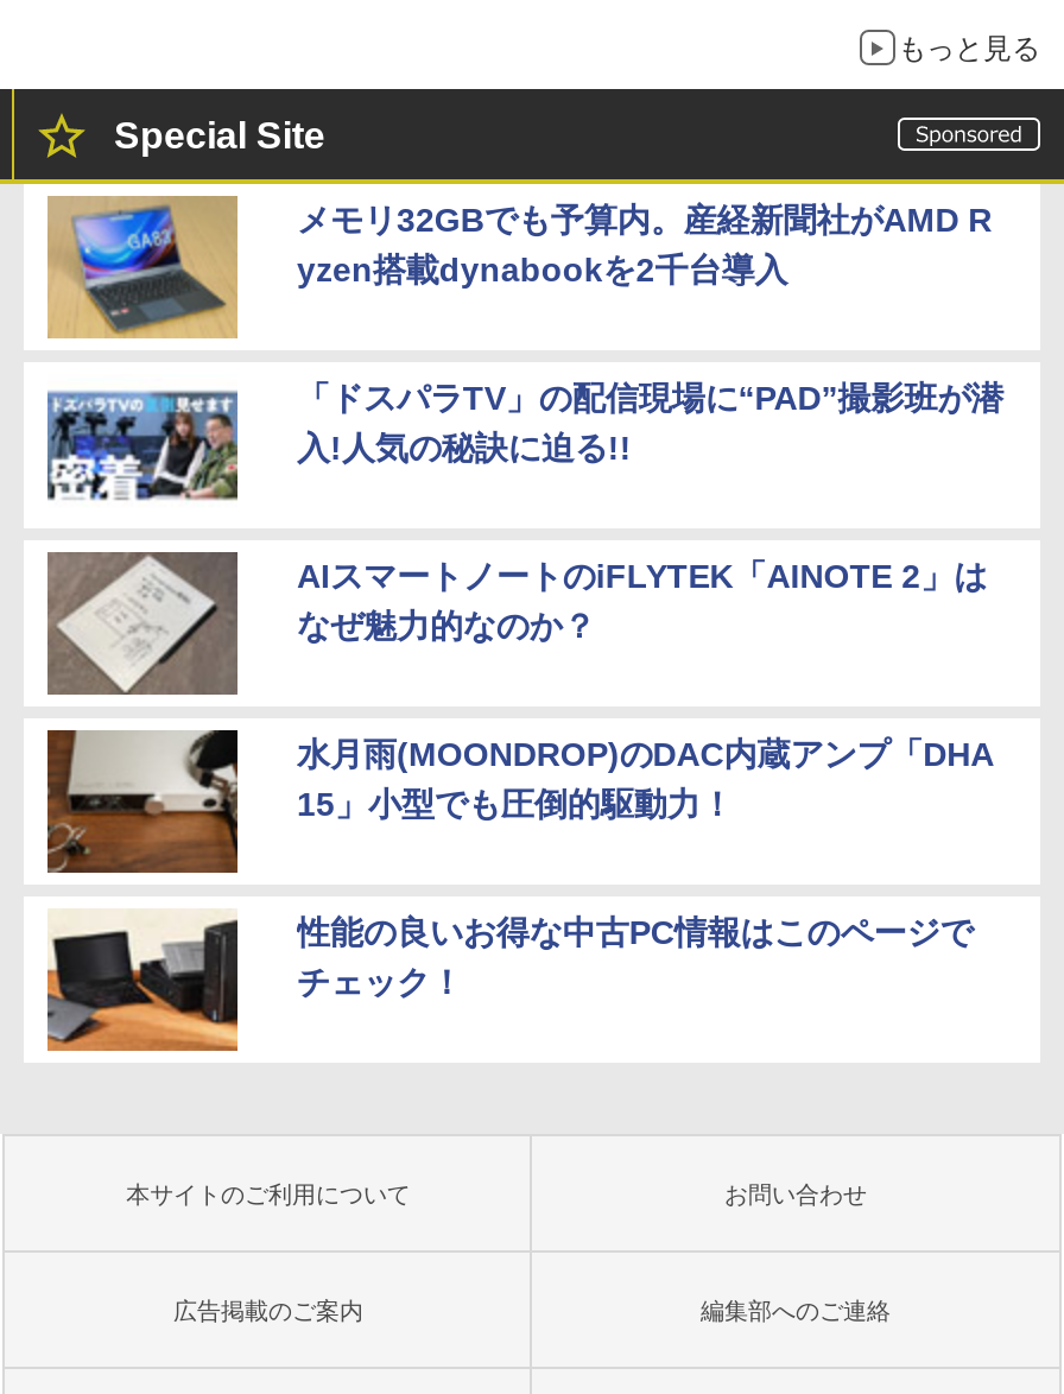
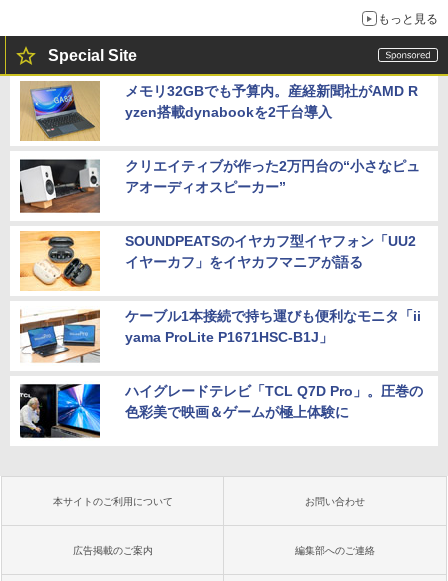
- [image]
- 「ドスパラTV」の配信現場に“PAD”撮影班が潜
- 入!人気の秘訣に迫る!!
+ [image]
+ クリエイティブが作った2万円台の“小さなピュ
+ アオーディオスピーカー”

- [image]
- AIスマートノートのiFLYTEK「AINOTE 2」は
- なぜ魅力的なのか？
+ [image]
+ SOUNDPEATSのイヤカフ型イヤフォン「UU2
+ イヤーカフ」をイヤカフマニアが語る

- [image]
- 水月雨(MOONDROP)のDAC内蔵アンプ「DHA
- 15」小型でも圧倒的駆動力！
+ [image]
+ ケーブル1本接続で持ち運びも便利なモニタ「ii
+ yama ProLite P1671HSC-B1J」

- [image]
- 性能の良いお得な中古PC情報はこのページで
- チェック！
+ [image]
+ ハイグレードテレビ「TCL Q7D Pro」。圧巻の
+ 色彩美で映画＆ゲームが極上体験に
